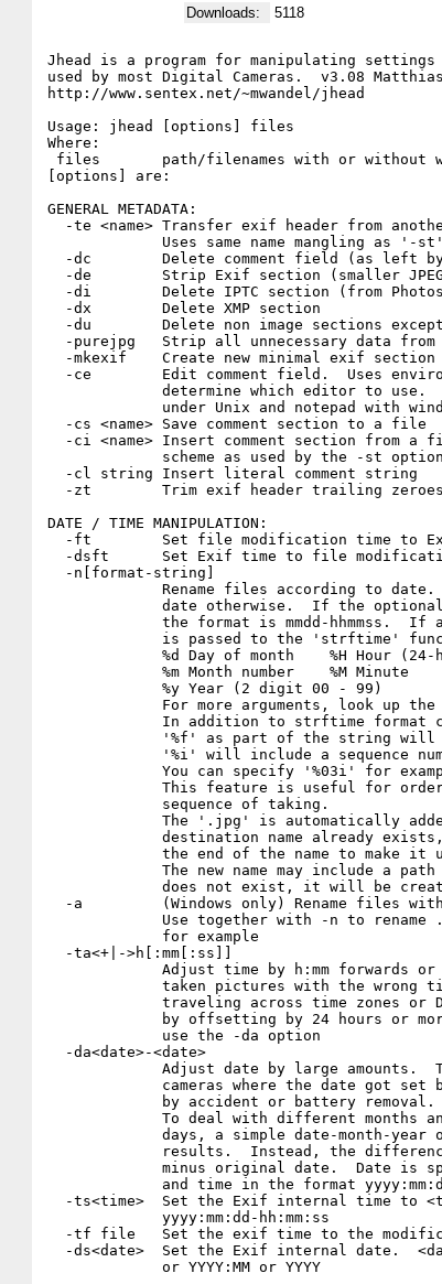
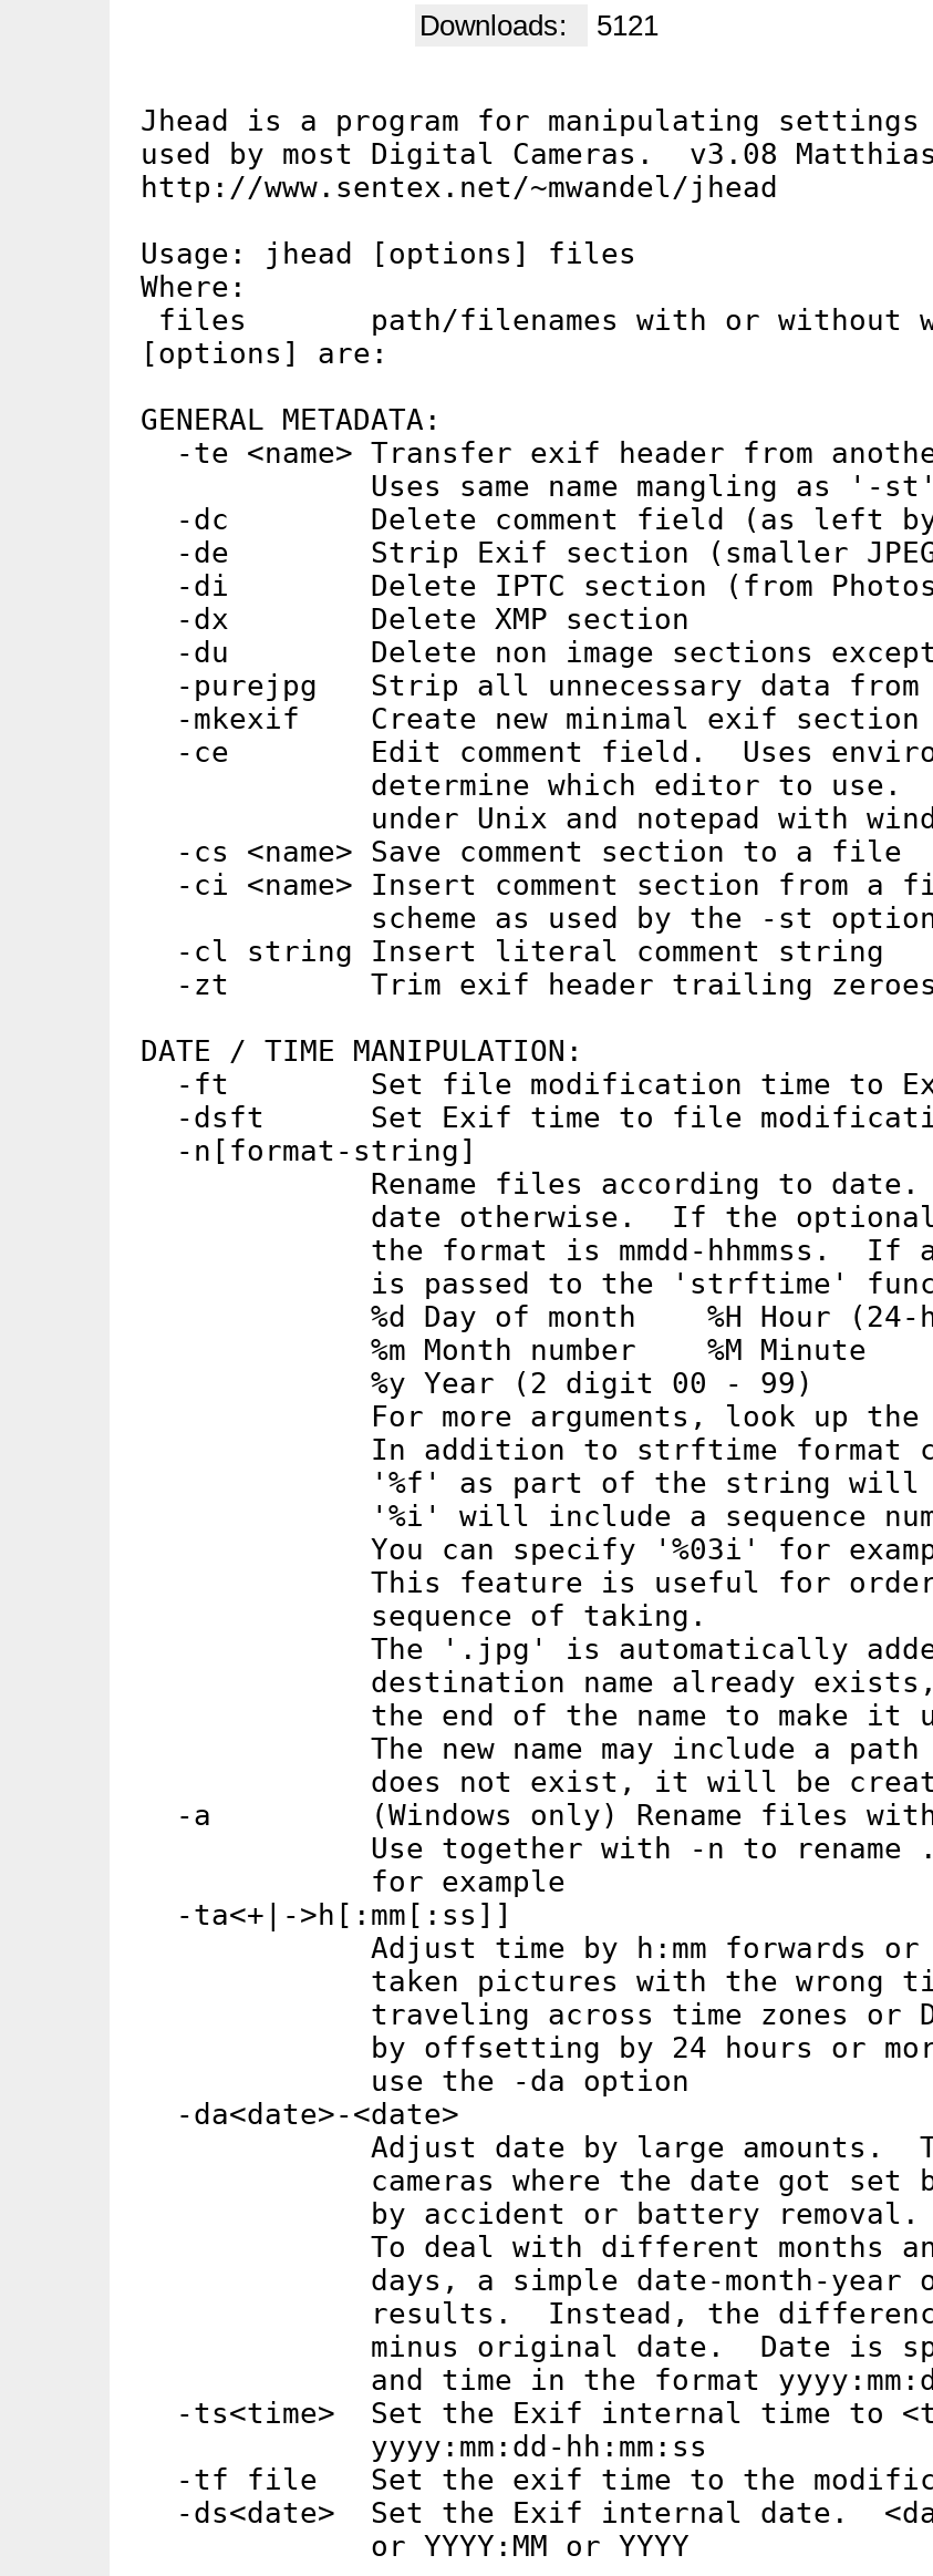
- Downloads: 5118
+ Downloads: 5121
